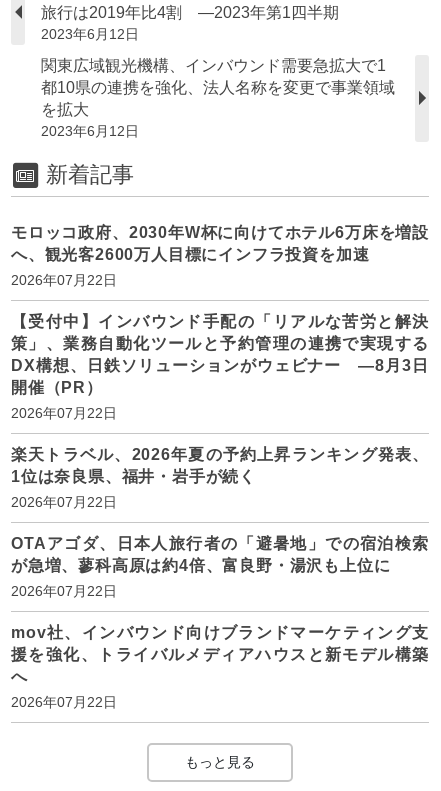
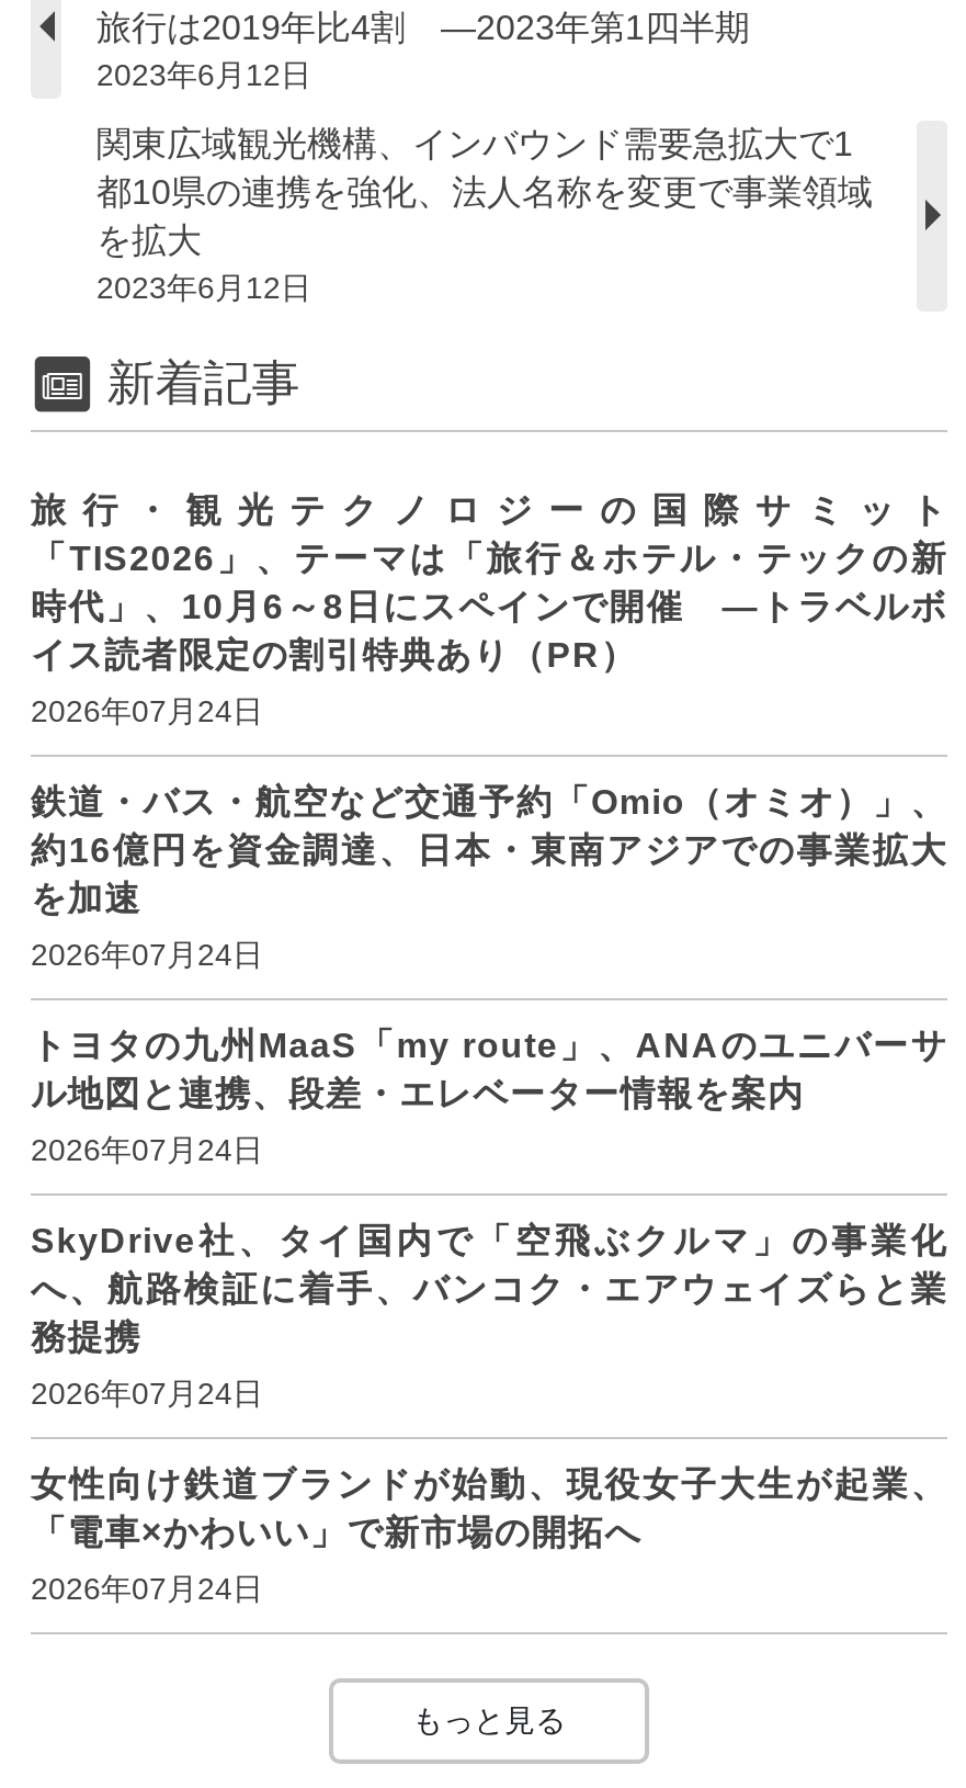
- モロッコ政府、2030年W杯に向けてホテル6万床を増設
- へ、観光客2600万人目標にインフラ投資を加速
+ 旅行・観光テクノロジーの国際サミット
+ 「TIS2026」、テーマは「旅行＆ホテル・テックの新
+ 時代」、10月6～8日にスペインで開催 ―トラベルボ
+ イス読者限定の割引特典あり（PR）

- 2026年07月22日
+ 2026年07月24日

- 【受付中】インバウンド手配の「リアルな苦労と解決
- 策」、業務自動化ツールと予約管理の連携で実現する
- DX構想、日鉄ソリューションがウェビナー ―8月3日
- 開催（PR）
+ 鉄道・バス・航空など交通予約「Omio（オミオ）」、
+ 約16億円を資金調達、日本・東南アジアでの事業拡大
+ を加速

- 2026年07月22日
+ 2026年07月24日

- 楽天トラベル、2026年夏の予約上昇ランキング発表、
- 1位は奈良県、福井・岩手が続く
+ トヨタの九州MaaS「my route」、ANAのユニバーサ
+ ル地図と連携、段差・エレベーター情報を案内

- 2026年07月22日
+ 2026年07月24日

- OTAアゴダ、日本人旅行者の「避暑地」での宿泊検索
- が急増、蓼科高原は約4倍、富良野・湯沢も上位に
+ SkyDrive社、タイ国内で「空飛ぶクルマ」の事業化
+ へ、航路検証に着手、バンコク・エアウェイズらと業
+ 務提携

- 2026年07月22日
+ 2026年07月24日

- mov社、インバウンド向けブランドマーケティング支
- 援を強化、トライバルメディアハウスと新モデル構築
- へ
+ 女性向け鉄道ブランドが始動、現役女子大生が起業、
+ 「電車×かわいい」で新市場の開拓へ

- 2026年07月22日
+ 2026年07月24日
